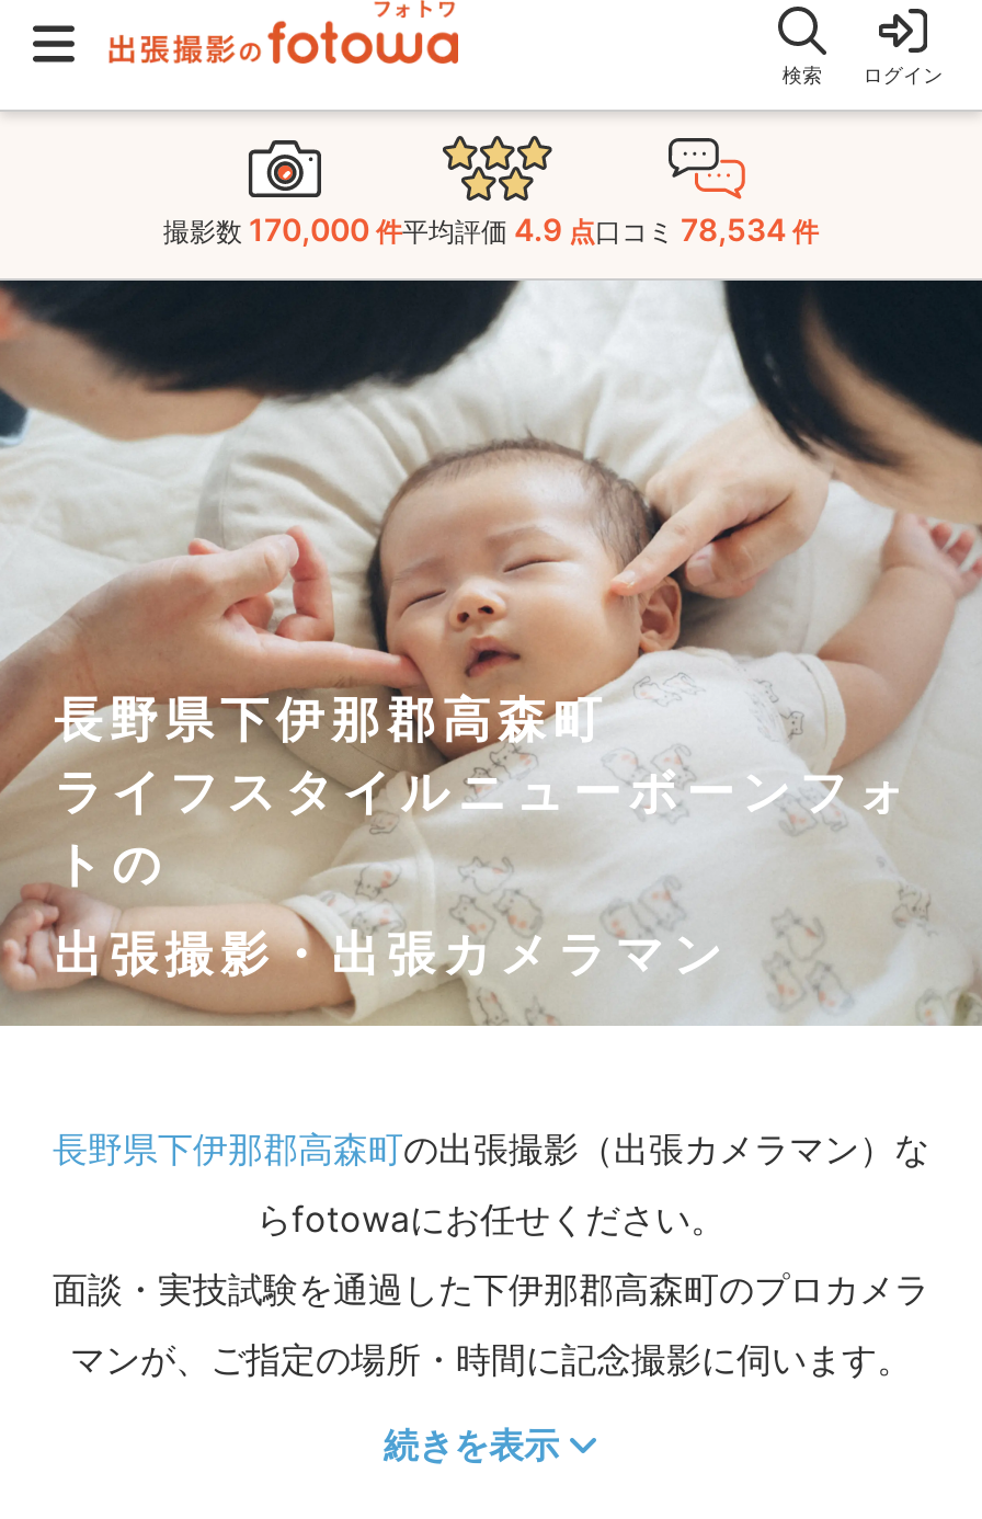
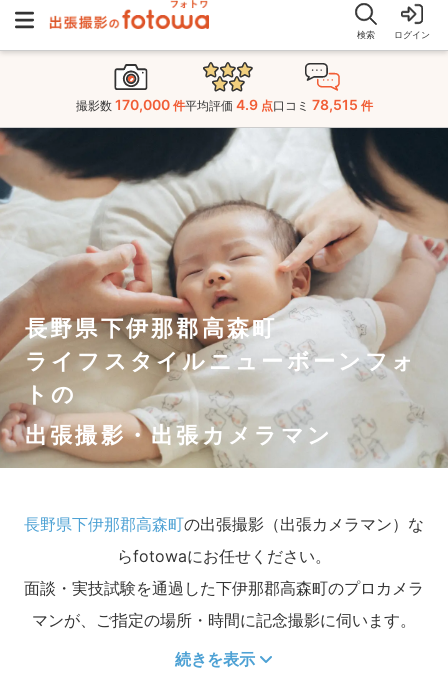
- 撮影数 170,000 件平均評価 4.9 点口コミ 78,534 件
+ 撮影数 170,000 件平均評価 4.9 点口コミ 78,515 件
